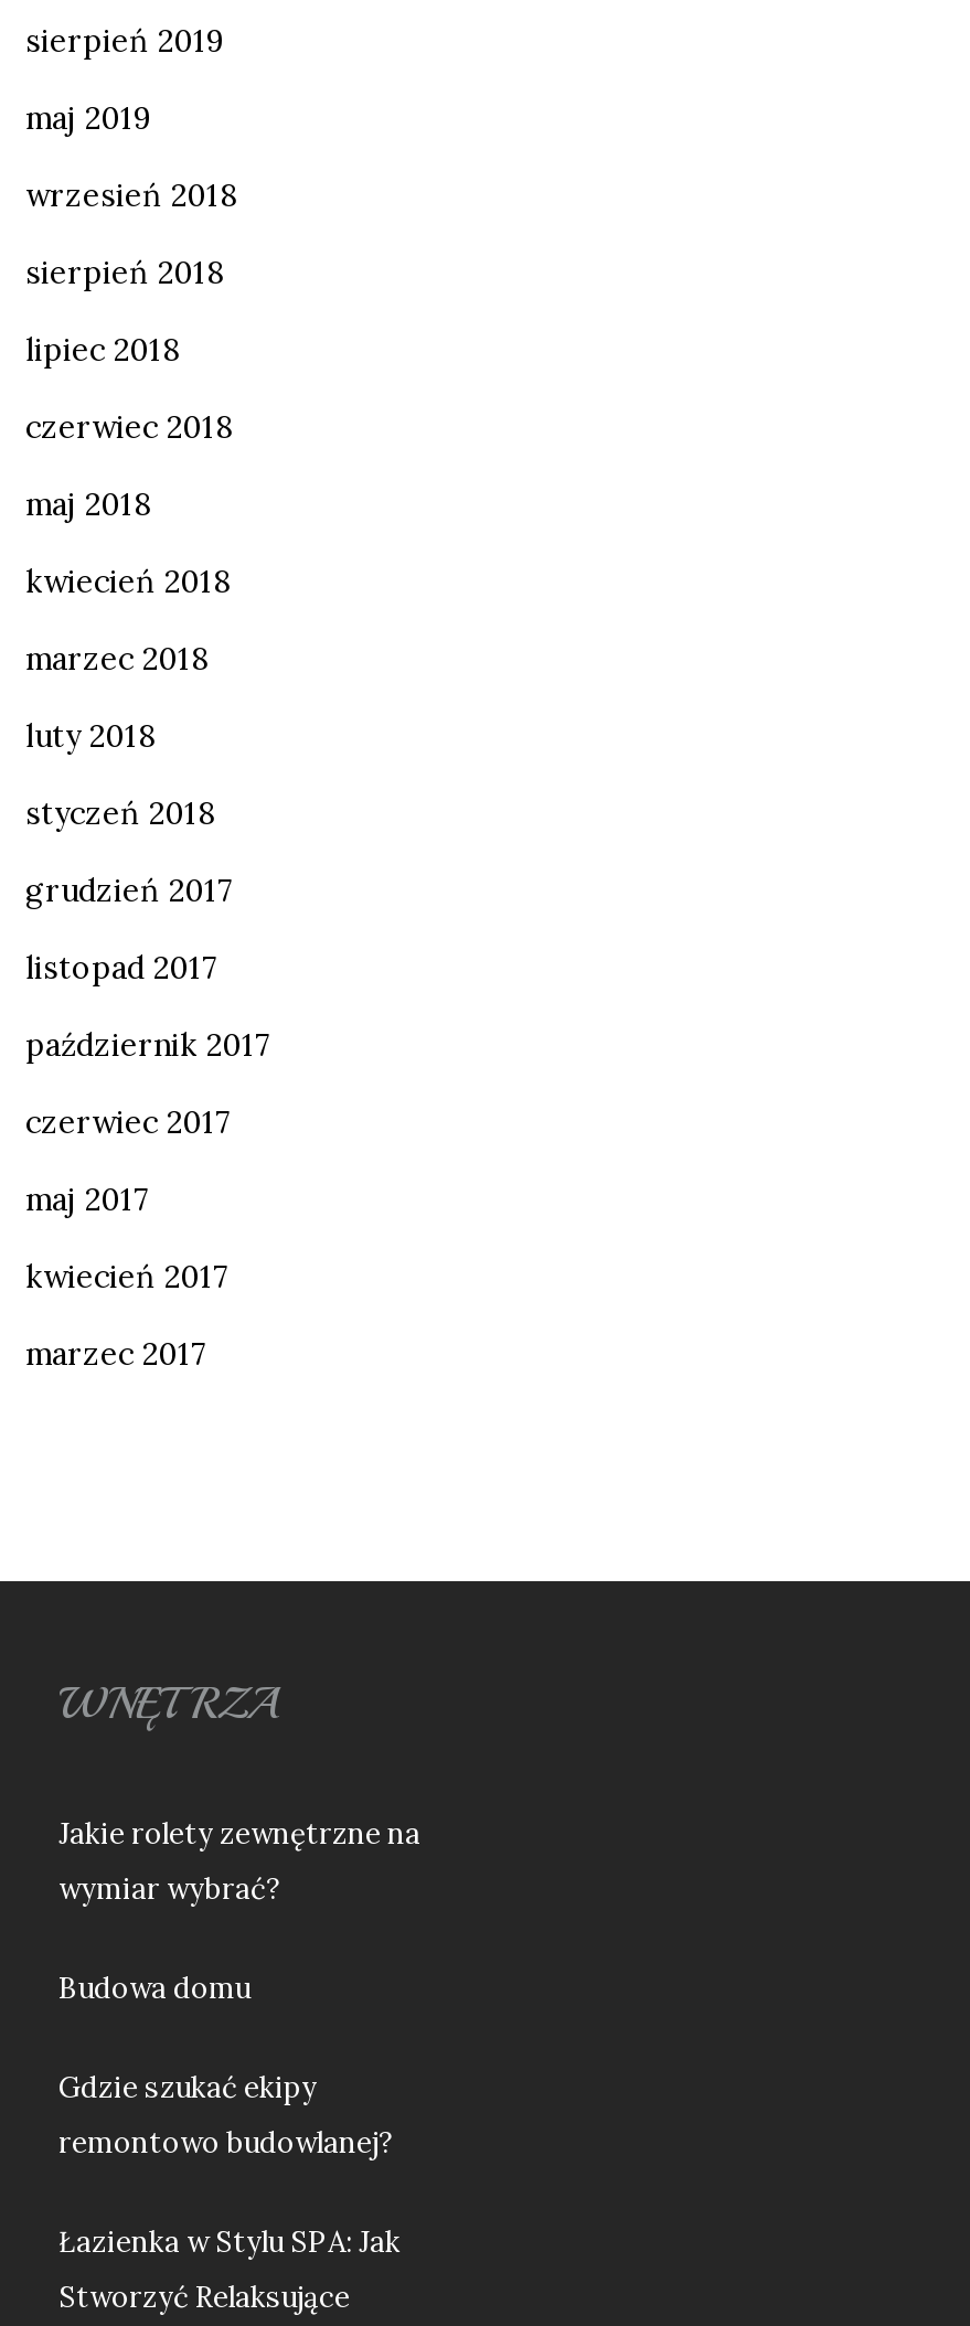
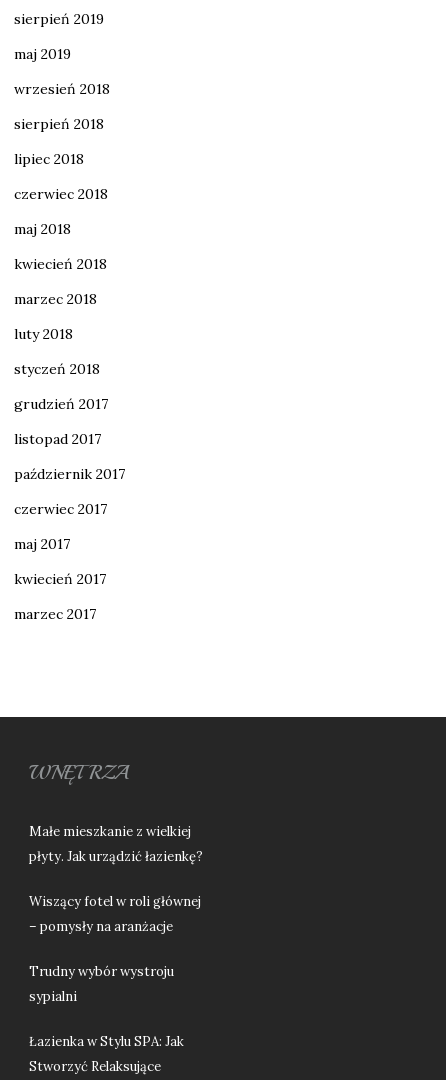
- Jakie rolety zewnętrzne na
- wymiar wybrać?
- Budowa domu
- Gdzie szukać ekipy
- remontowo budowlanej?
+ Małe mieszkanie z wielkiej
+ płyty. Jak urządzić łazienkę?
+ Wiszący fotel w roli głównej
+ – pomysły na aranżacje
+ Trudny wybór wystroju
+ sypialni
